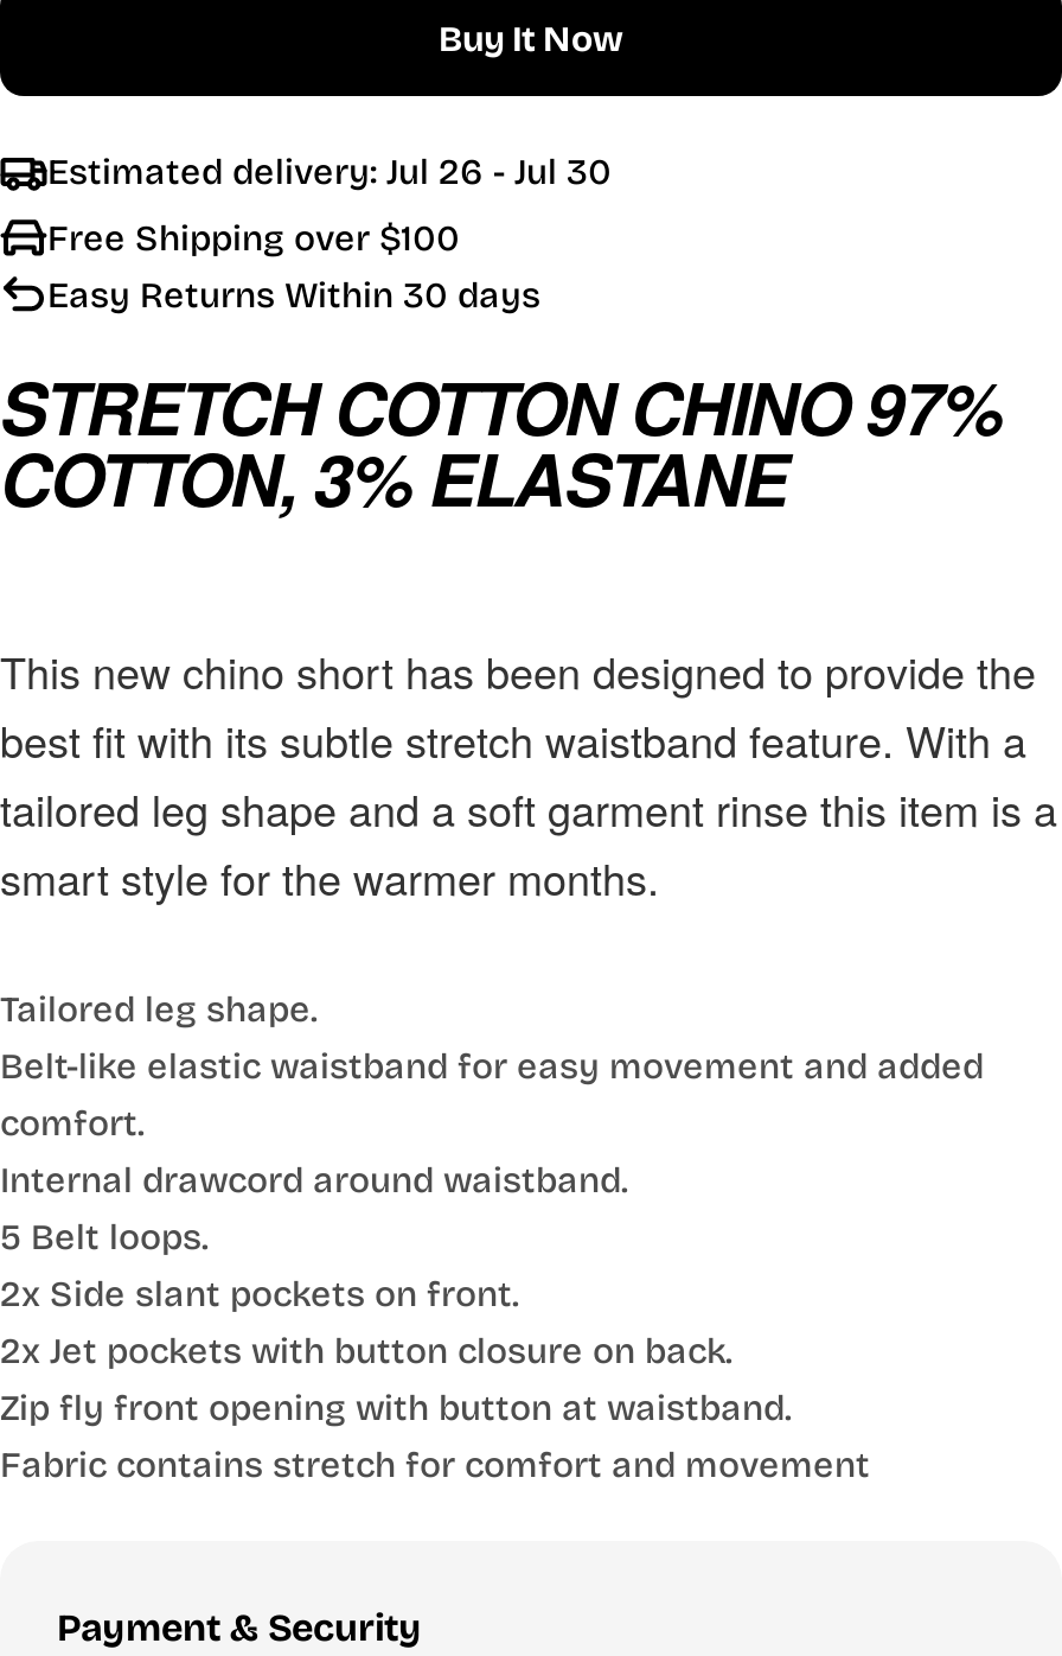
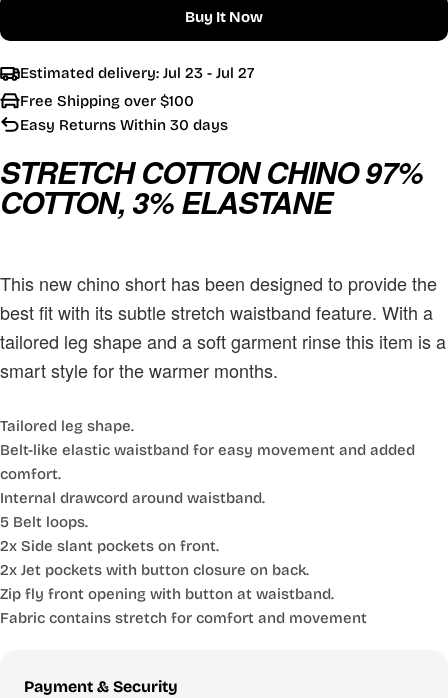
- Estimated delivery: Jul 26 - Jul 30
+ Estimated delivery: Jul 23 - Jul 27
